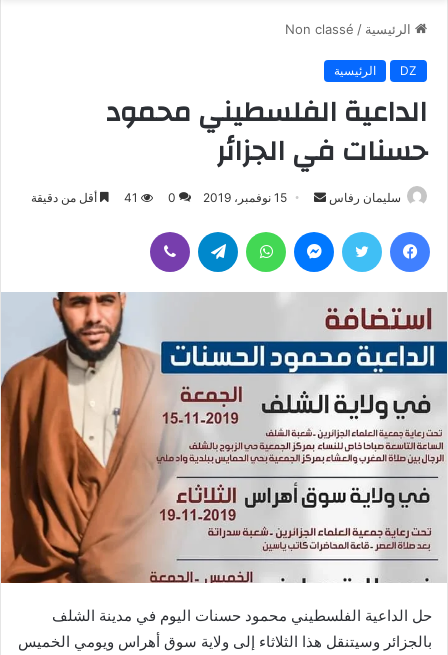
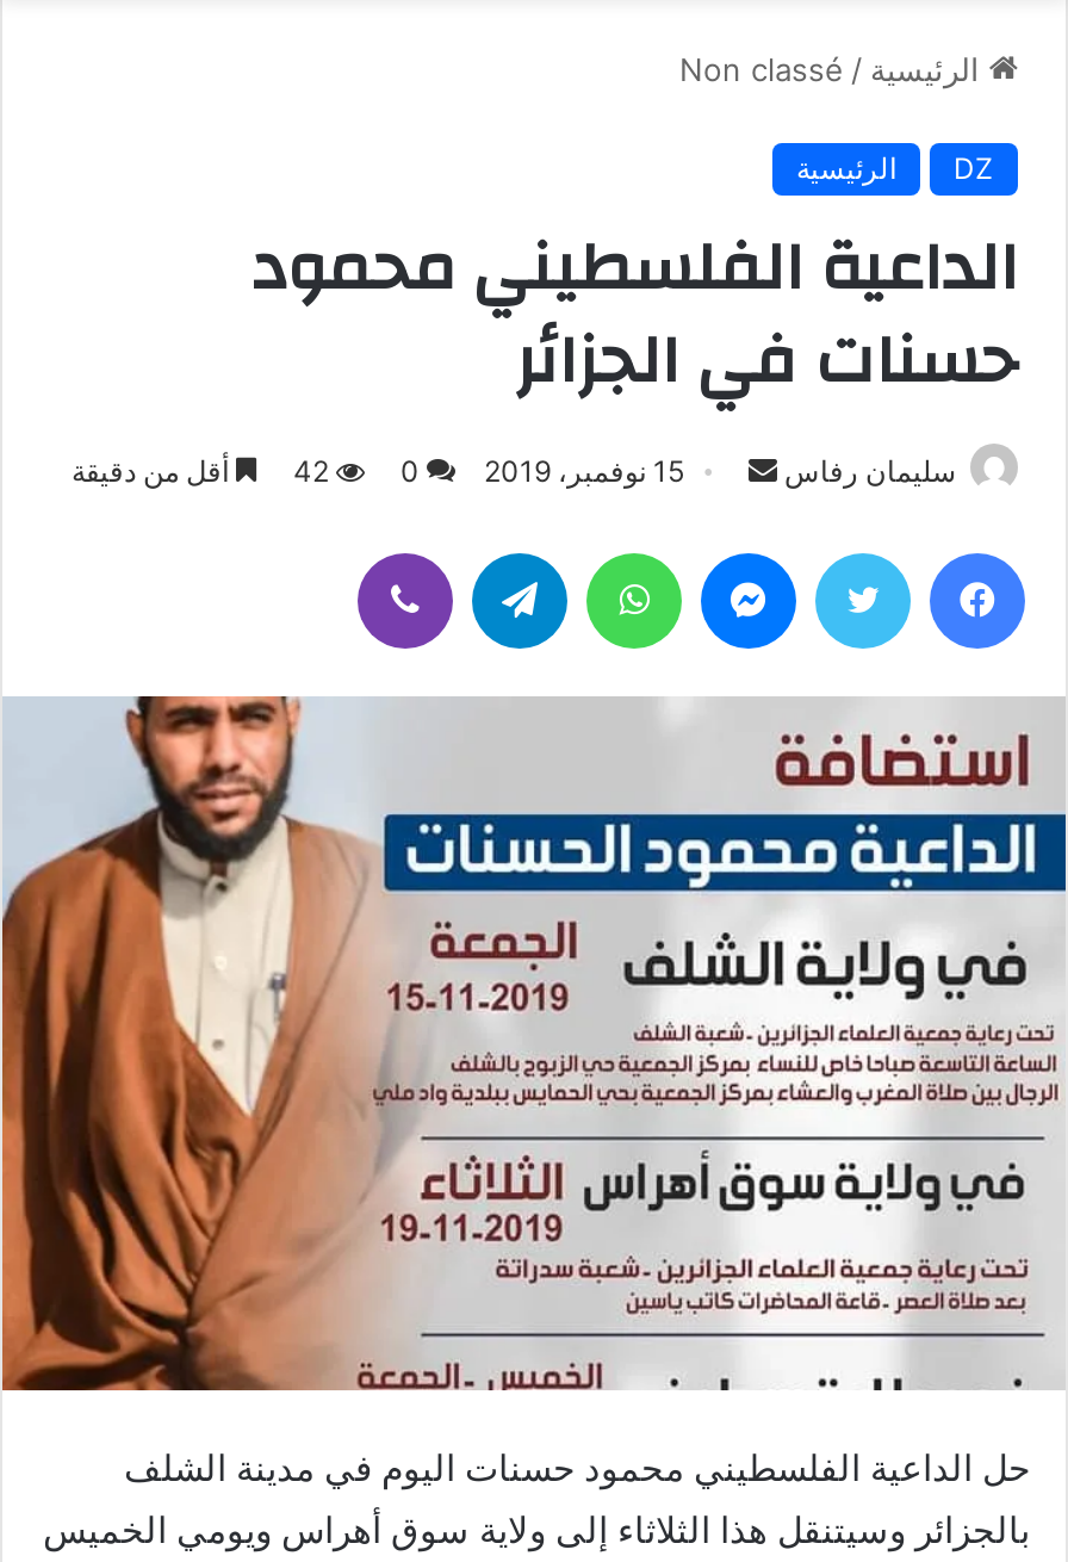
- 41
+ 42
